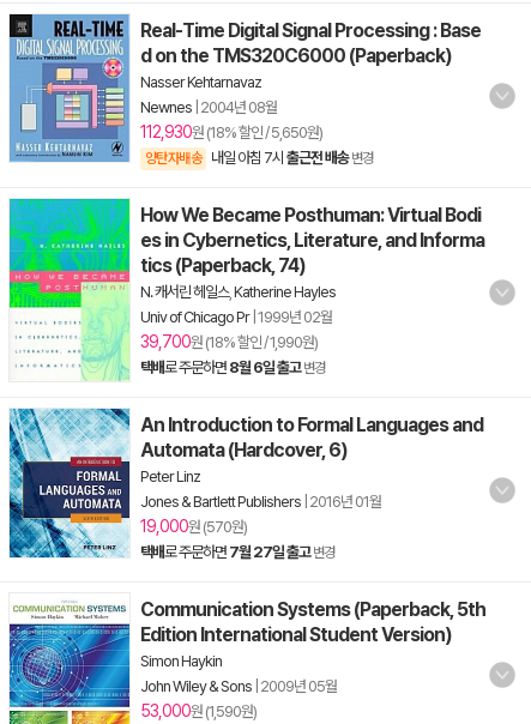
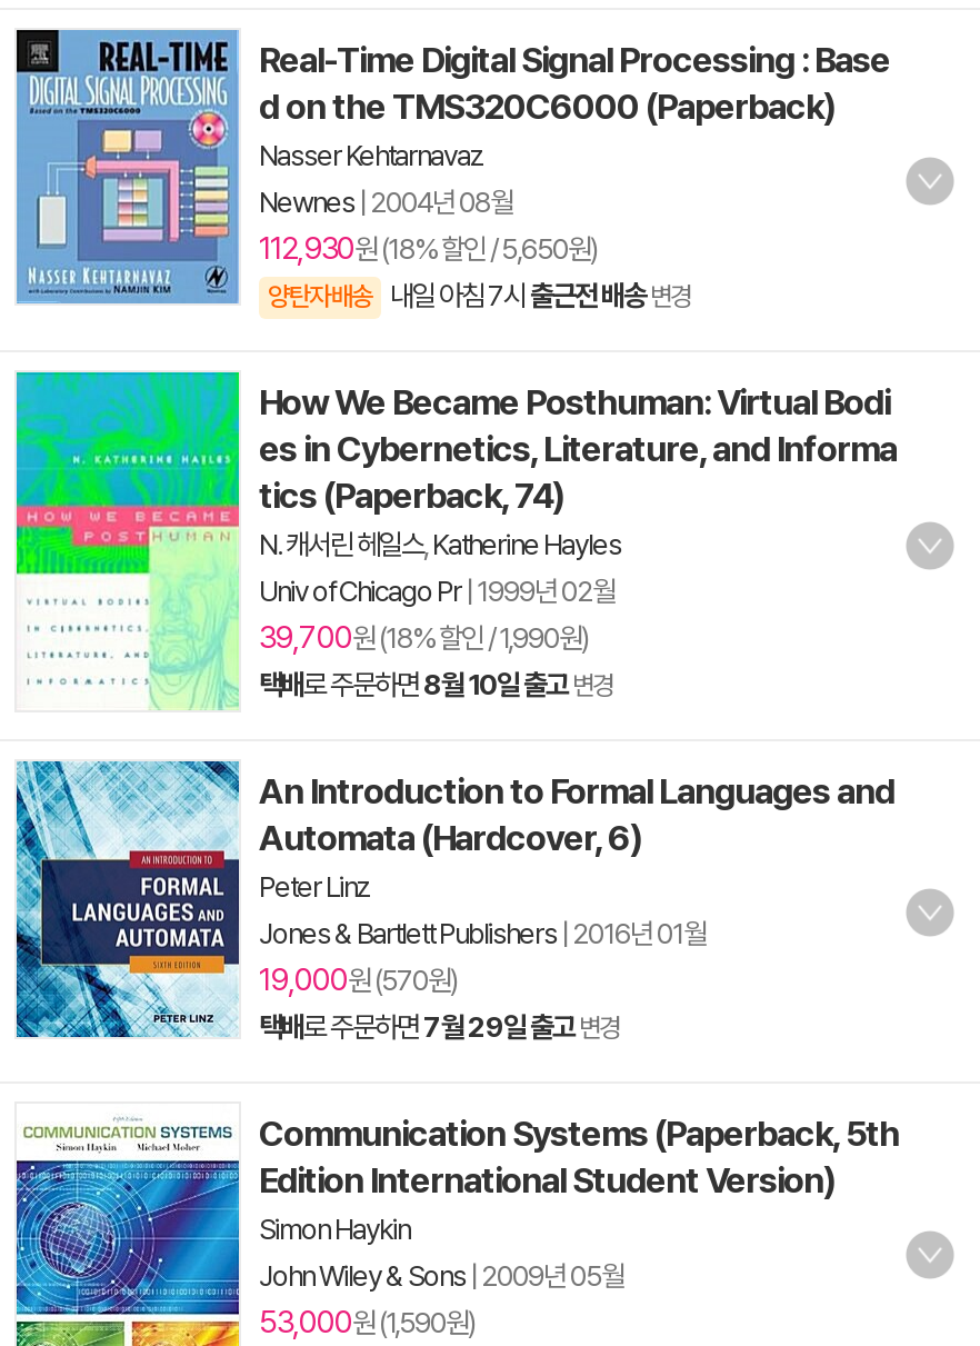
- 택배로 주문하면8월 6일 출고 변경
+ 택배로 주문하면8월 10일 출고 변경

- 택배로 주문하면7월 27일 출고 변경
+ 택배로 주문하면7월 29일 출고 변경
